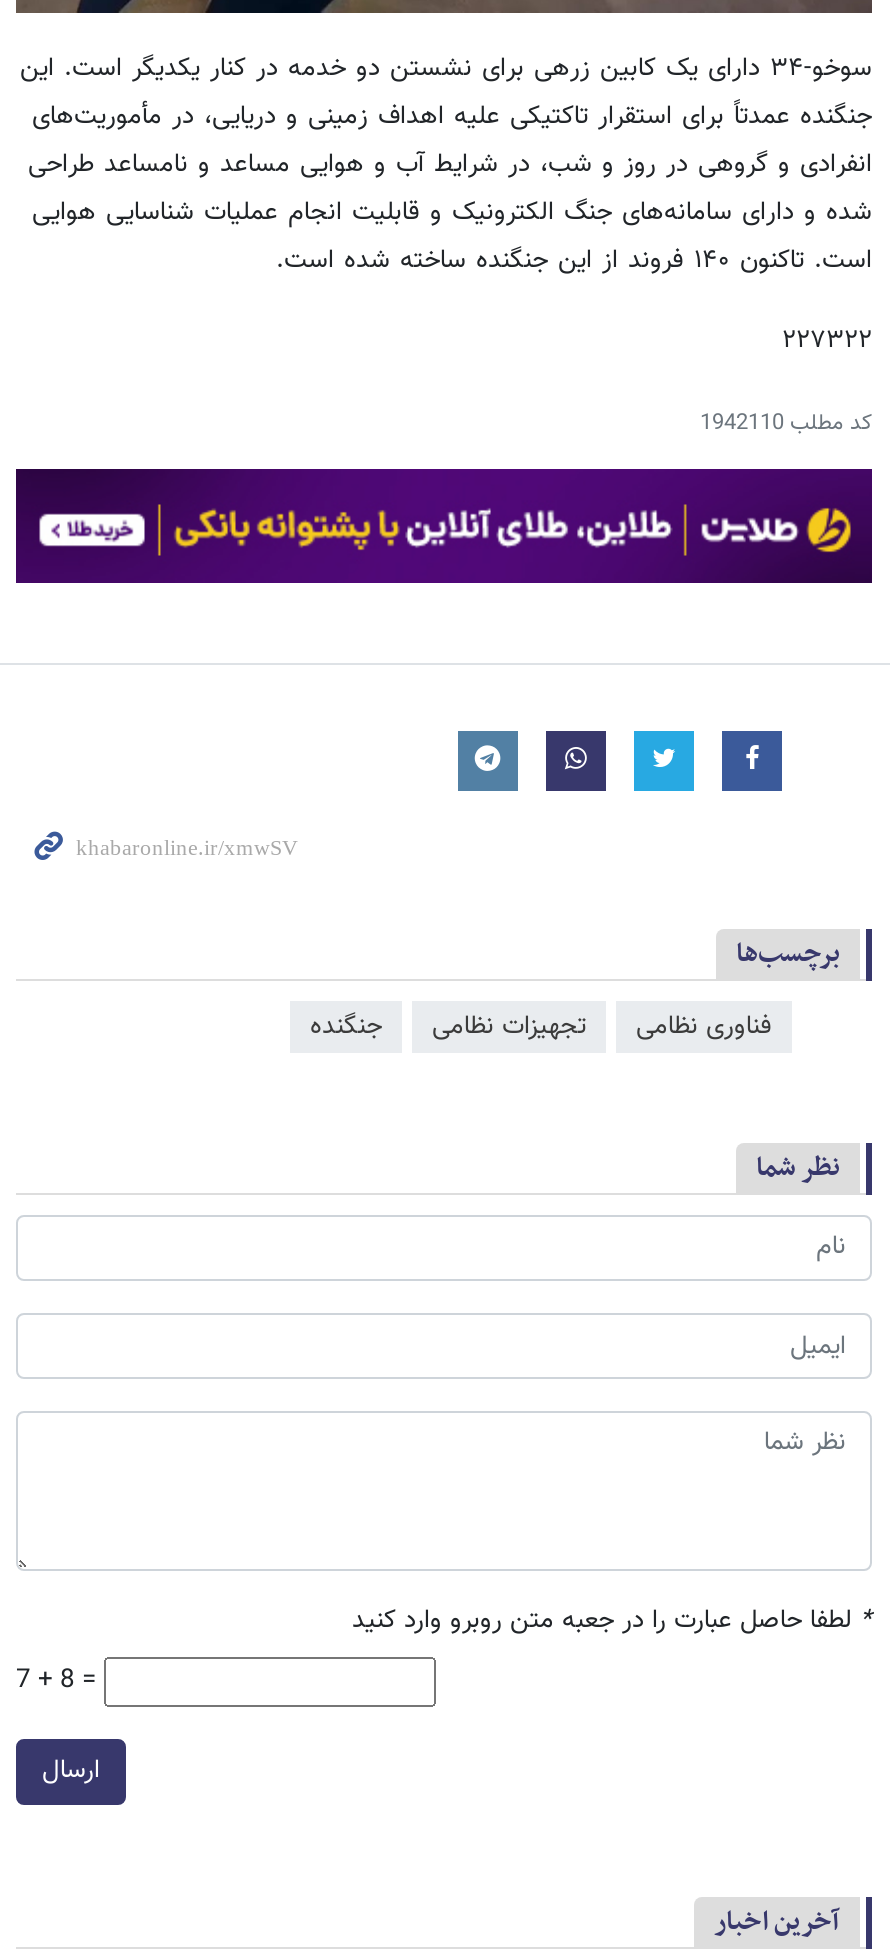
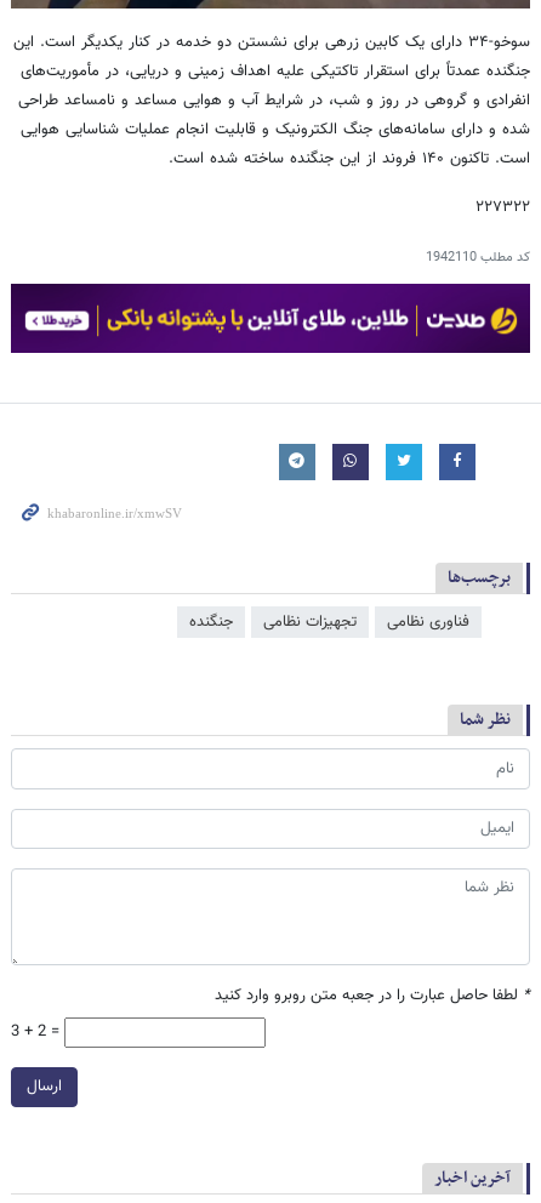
- 7 + 8 =
+ 3 + 2 =
